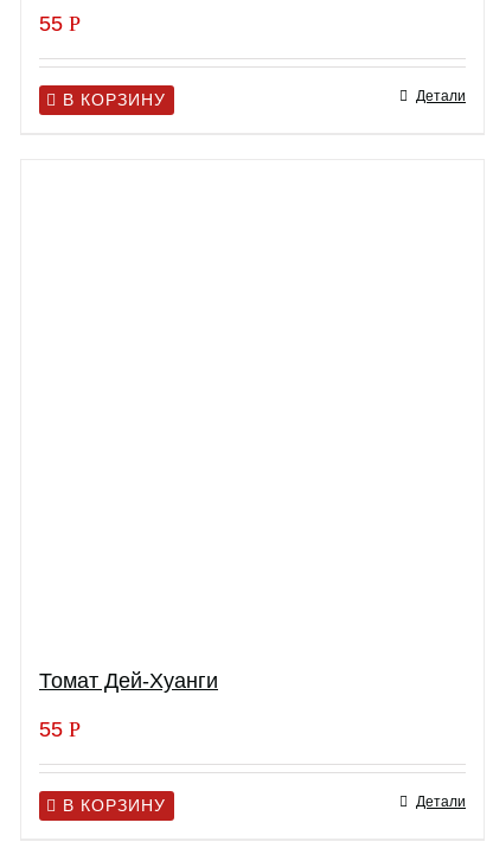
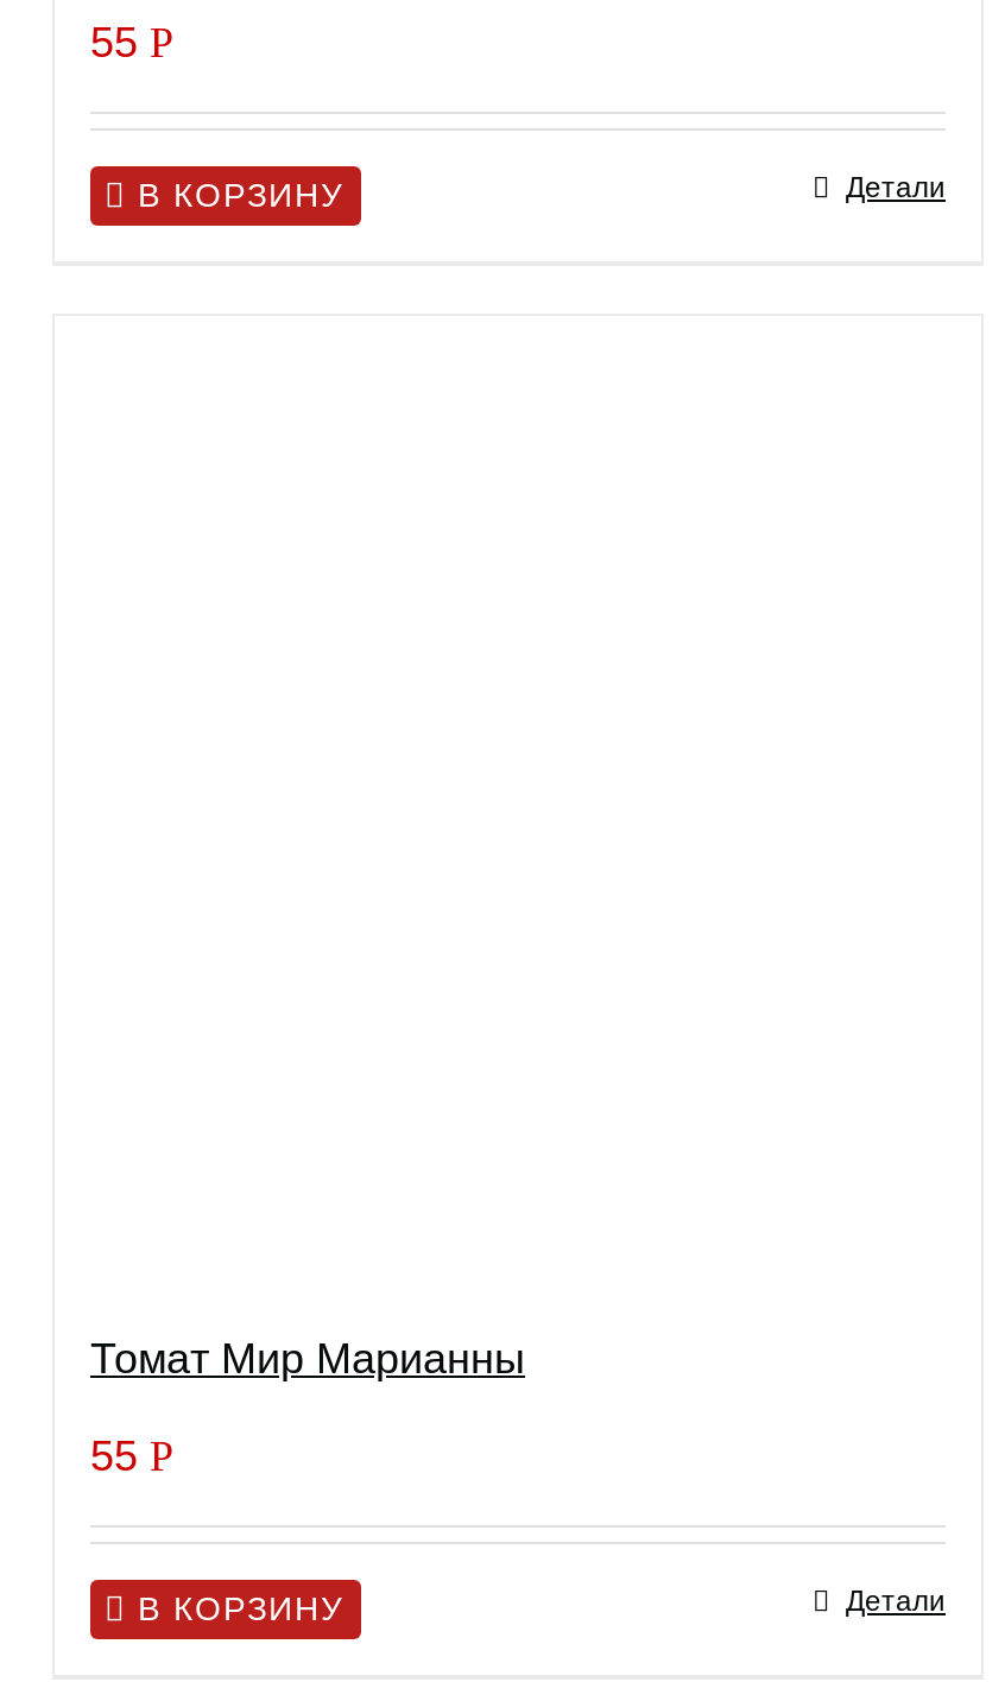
- Томат Дей-Хуанги
+ Томат Мир Марианны
